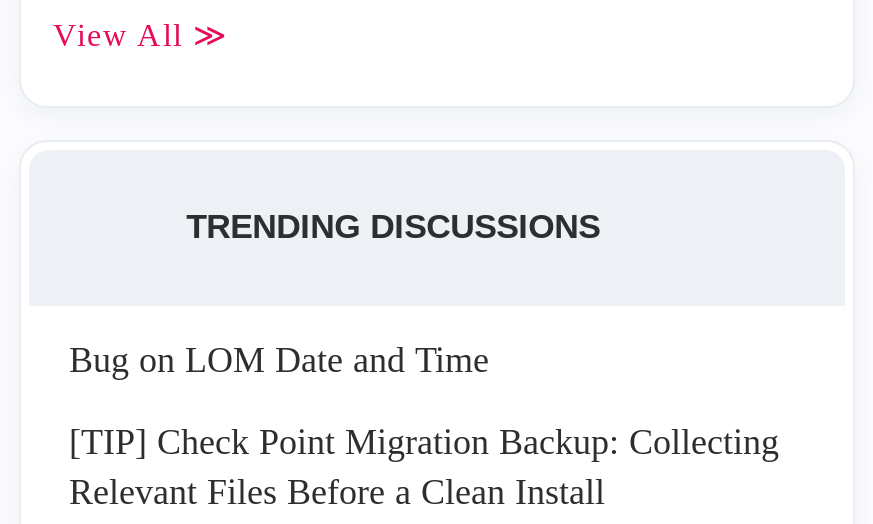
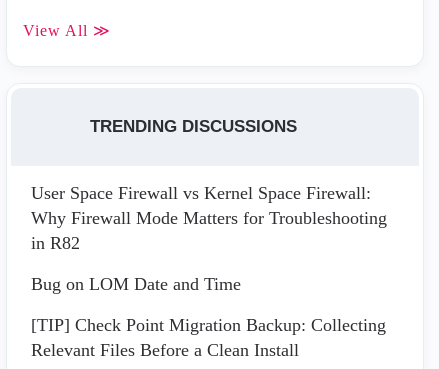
+ User Space Firewall vs Kernel Space Firewall:
+ Why Firewall Mode Matters for Troubleshooting
+ in R82
